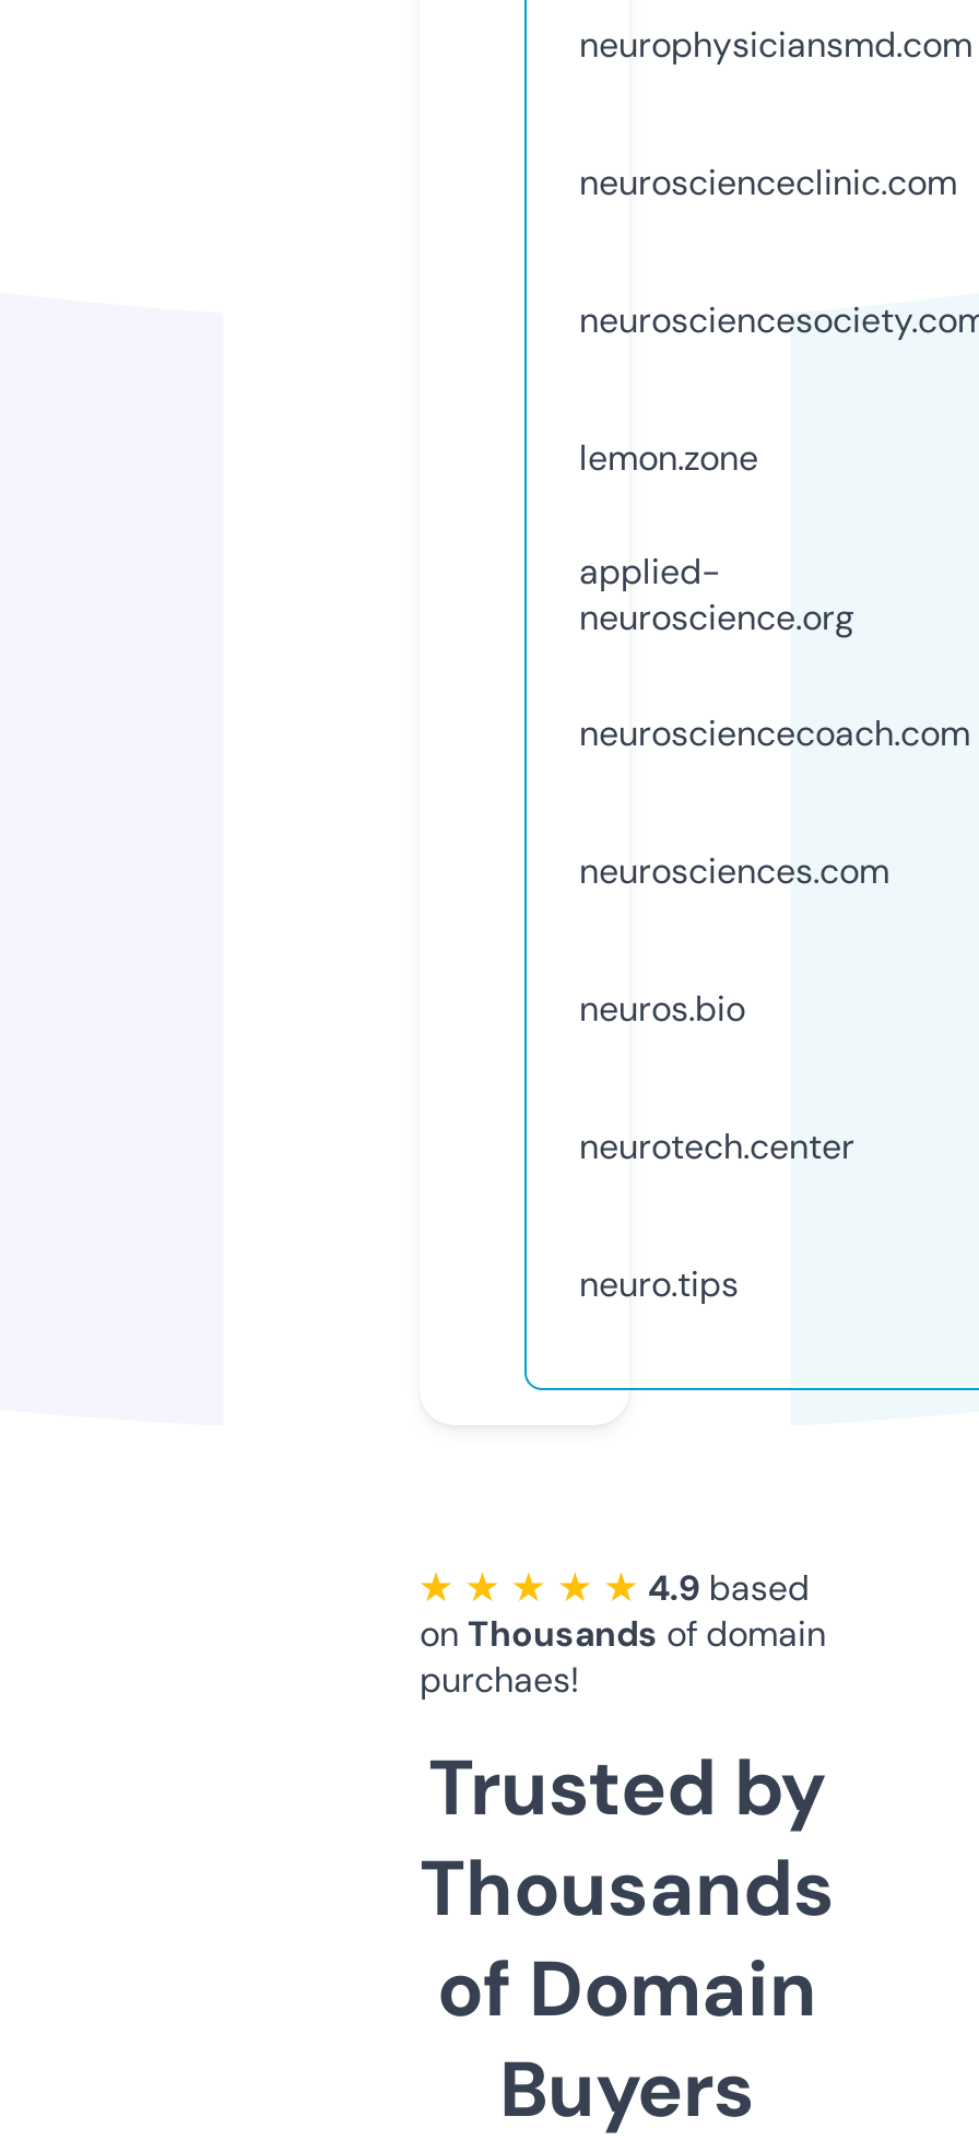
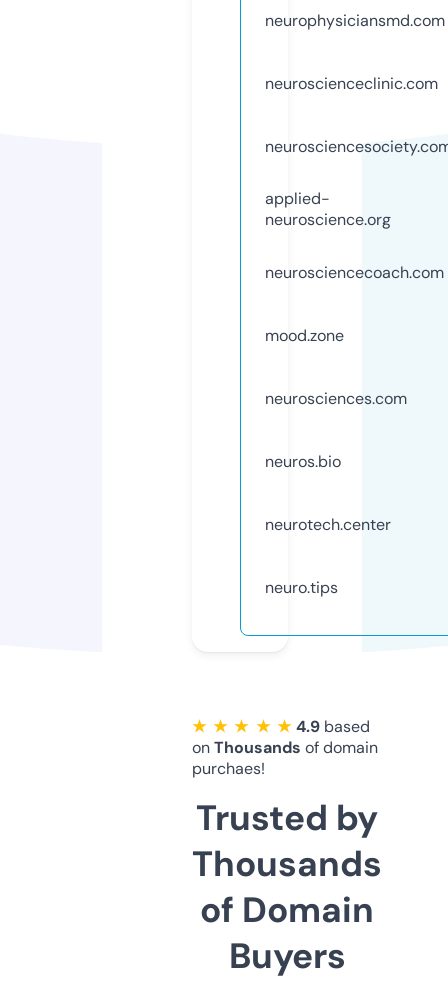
- lemon.zone

moved up: applied- | neuroscience.org | neurosciencecoach.com

+ mood.zone
